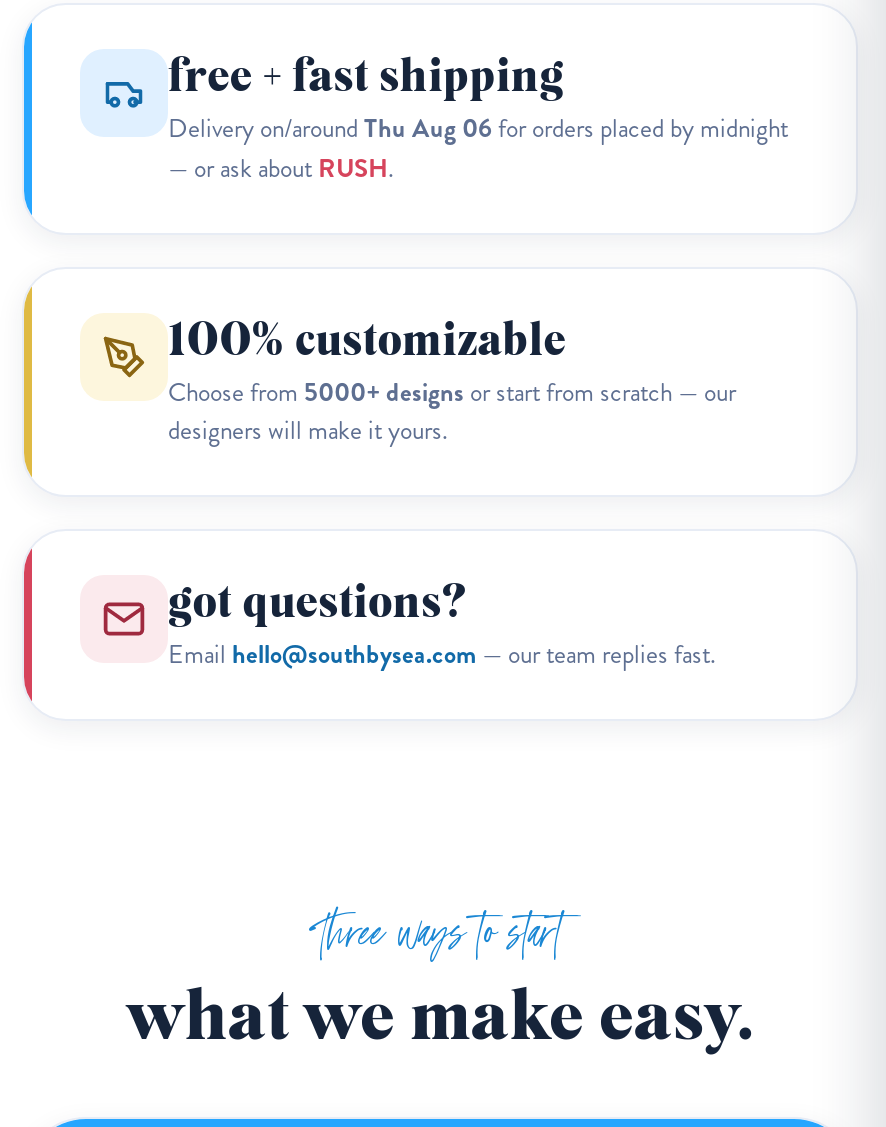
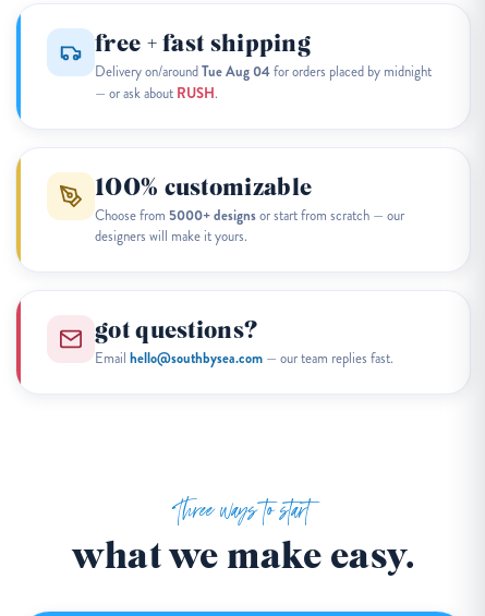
- Delivery on/around Thu Aug 06 for orders placed by midnight
+ Delivery on/around Tue Aug 04 for orders placed by midnight
